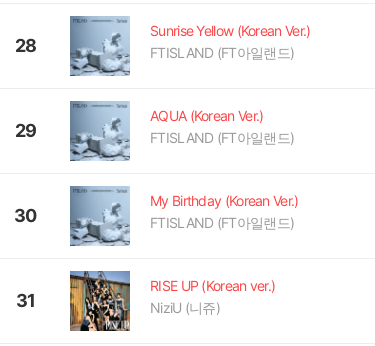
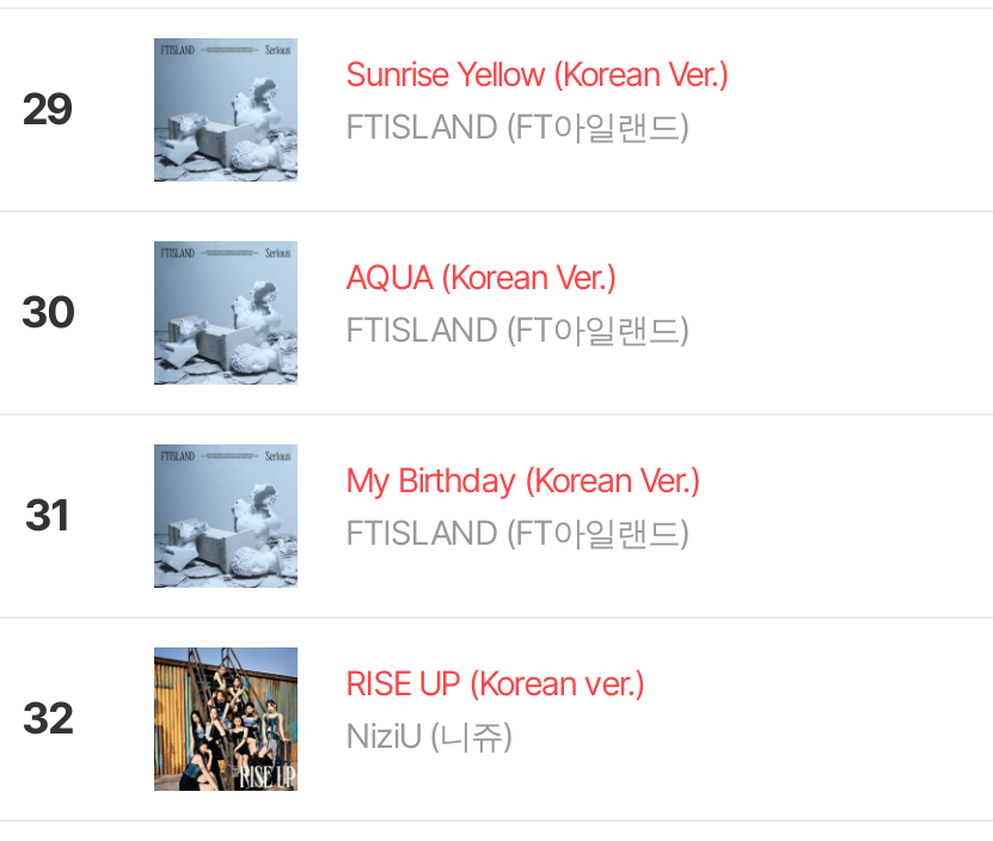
- 28
+ 29

- 29
+ 30

- 30
+ 31

- 31
+ 32
